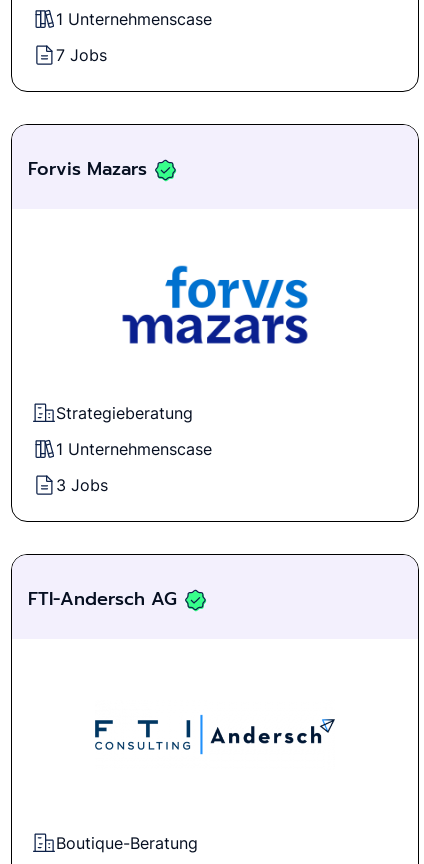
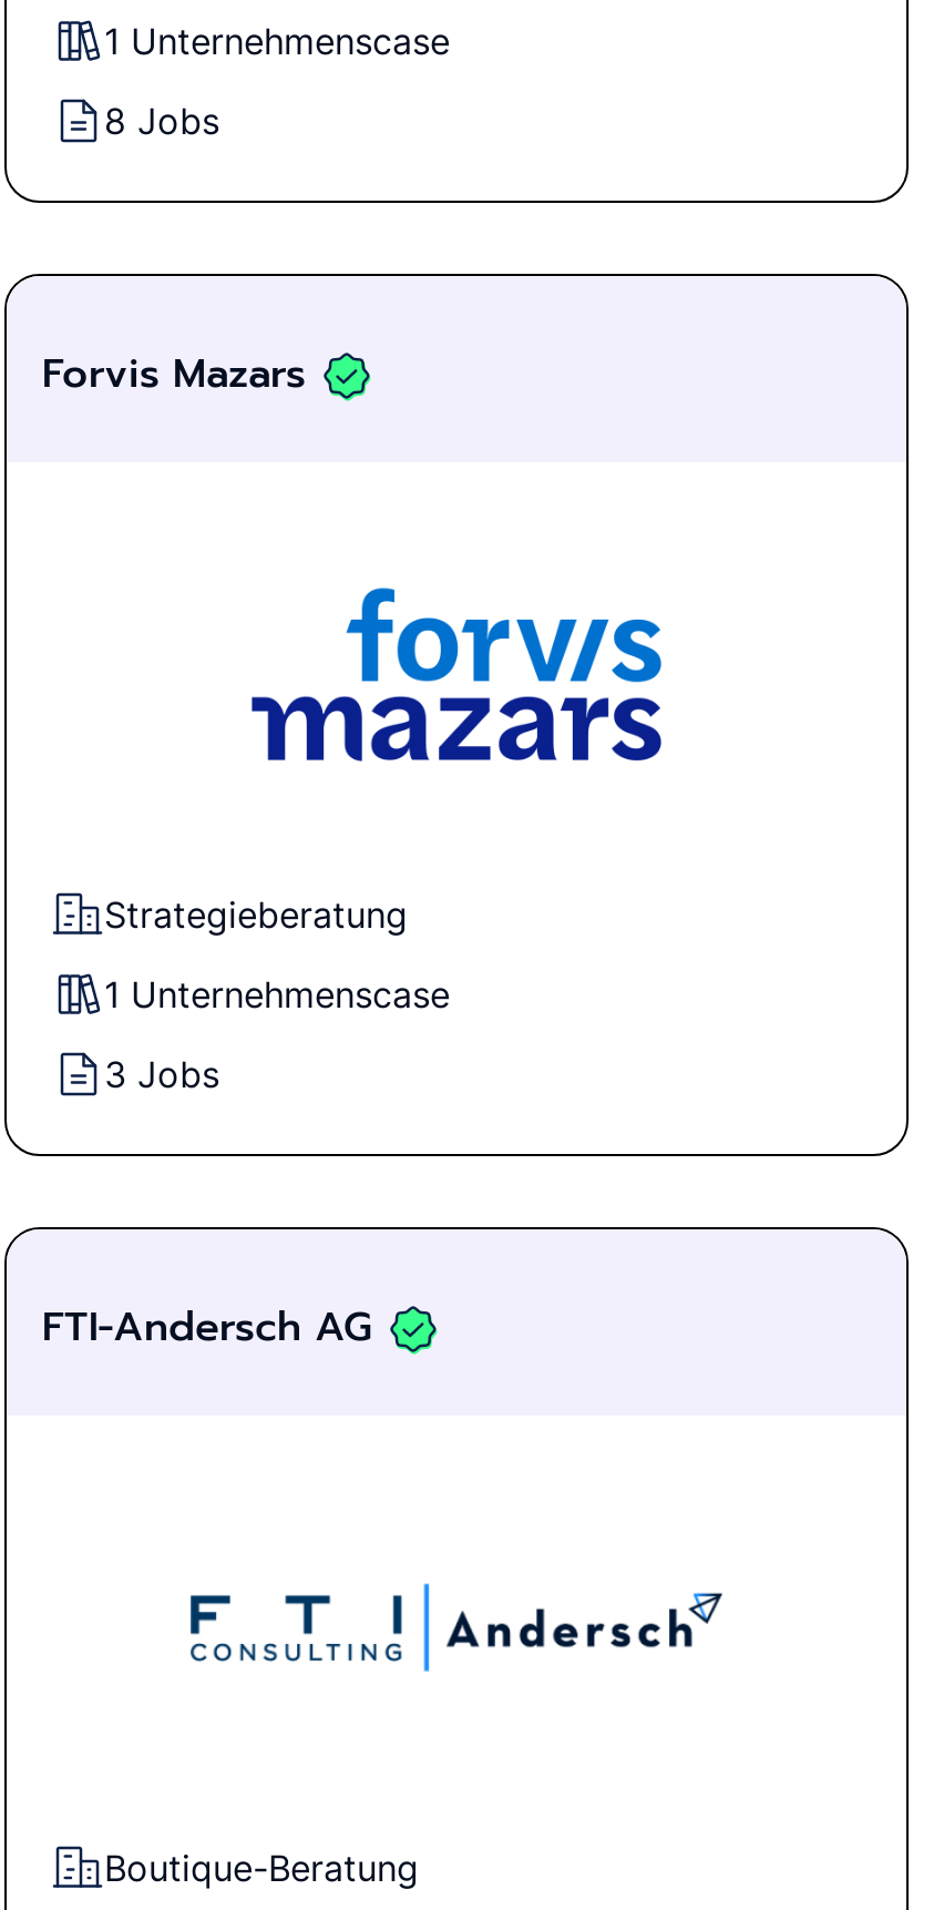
- 7 Jobs
+ 8 Jobs
